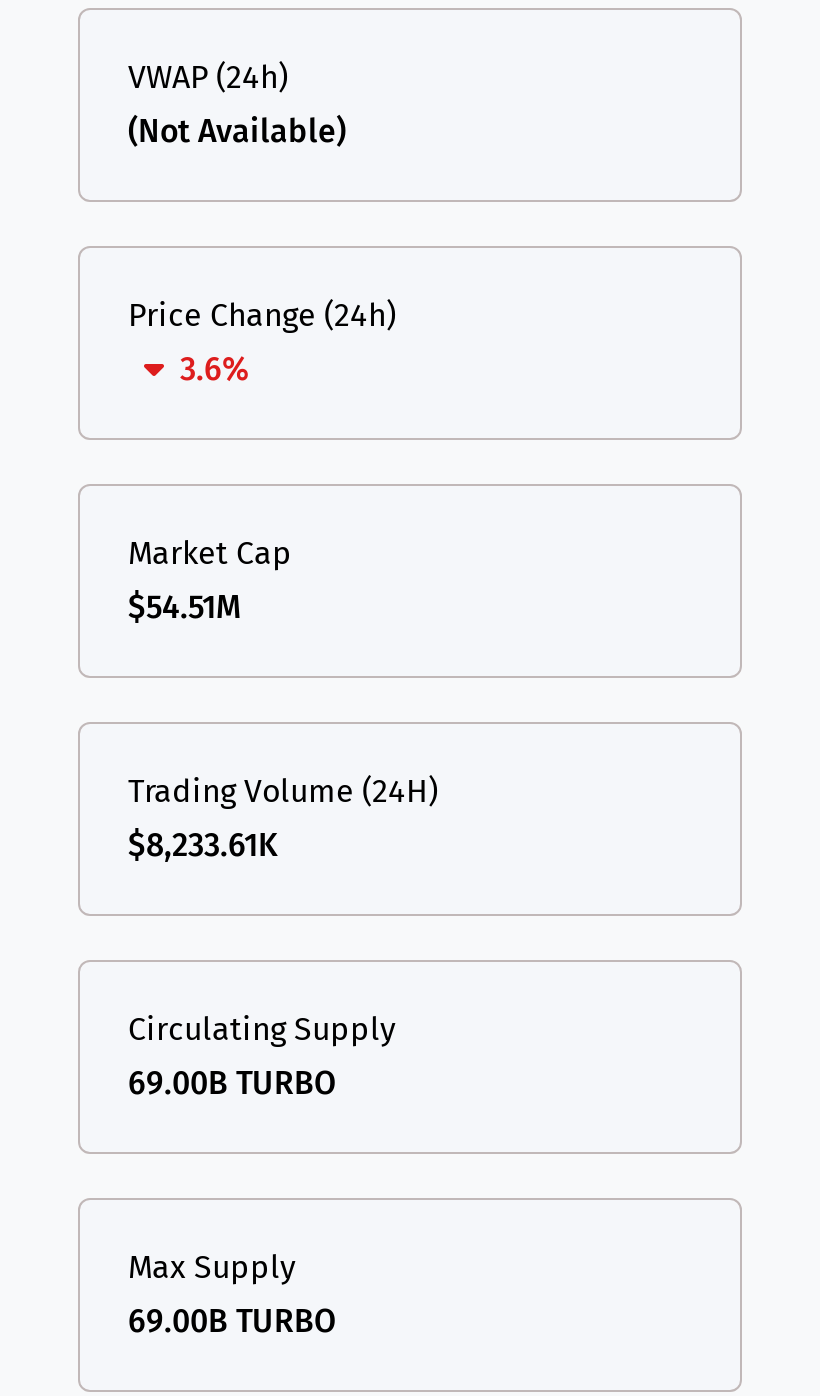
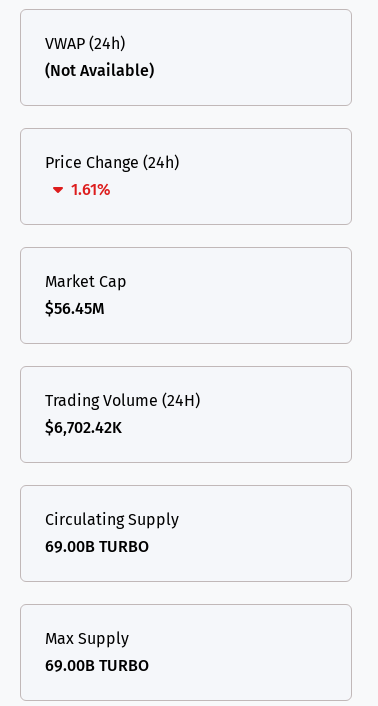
- 3.6%
+ 1.61%

- $54.51M
+ $56.45M

- $8,233.61K
+ $6,702.42K
